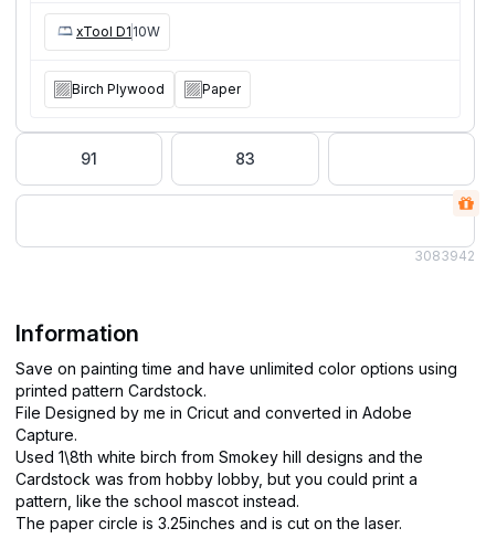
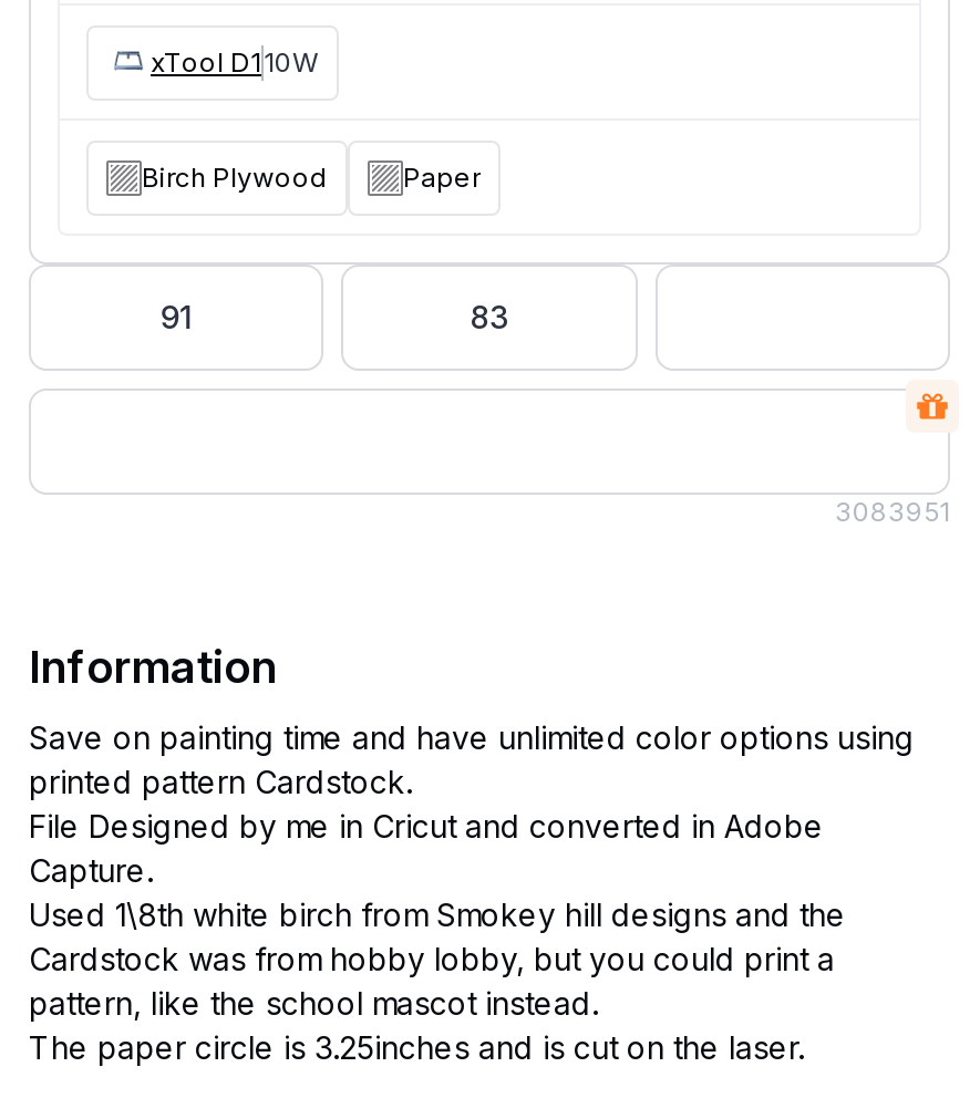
- 3083942
+ 3083951
